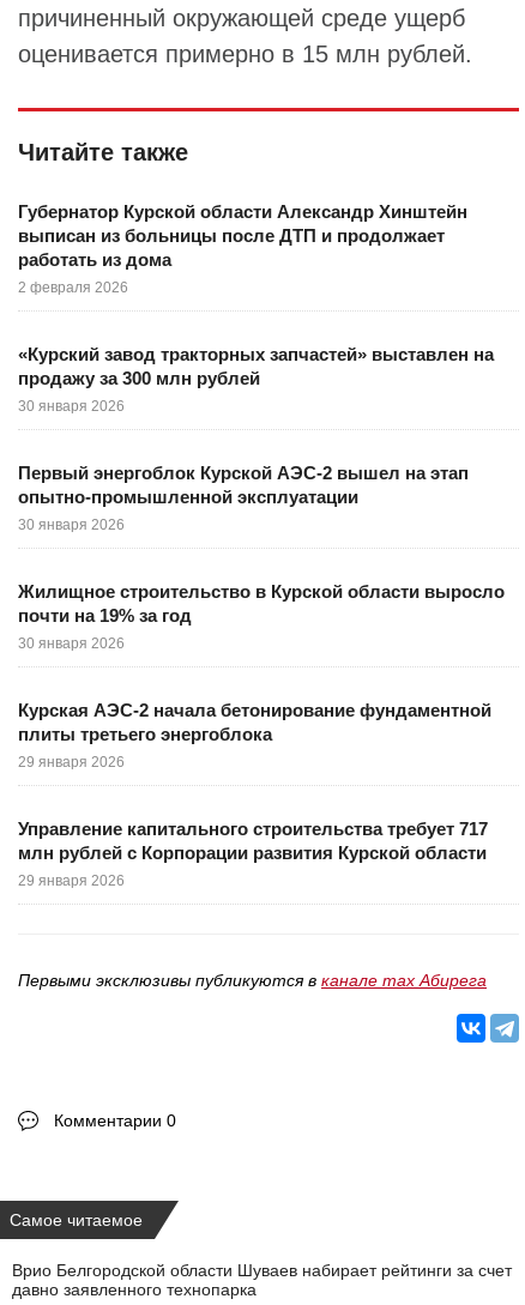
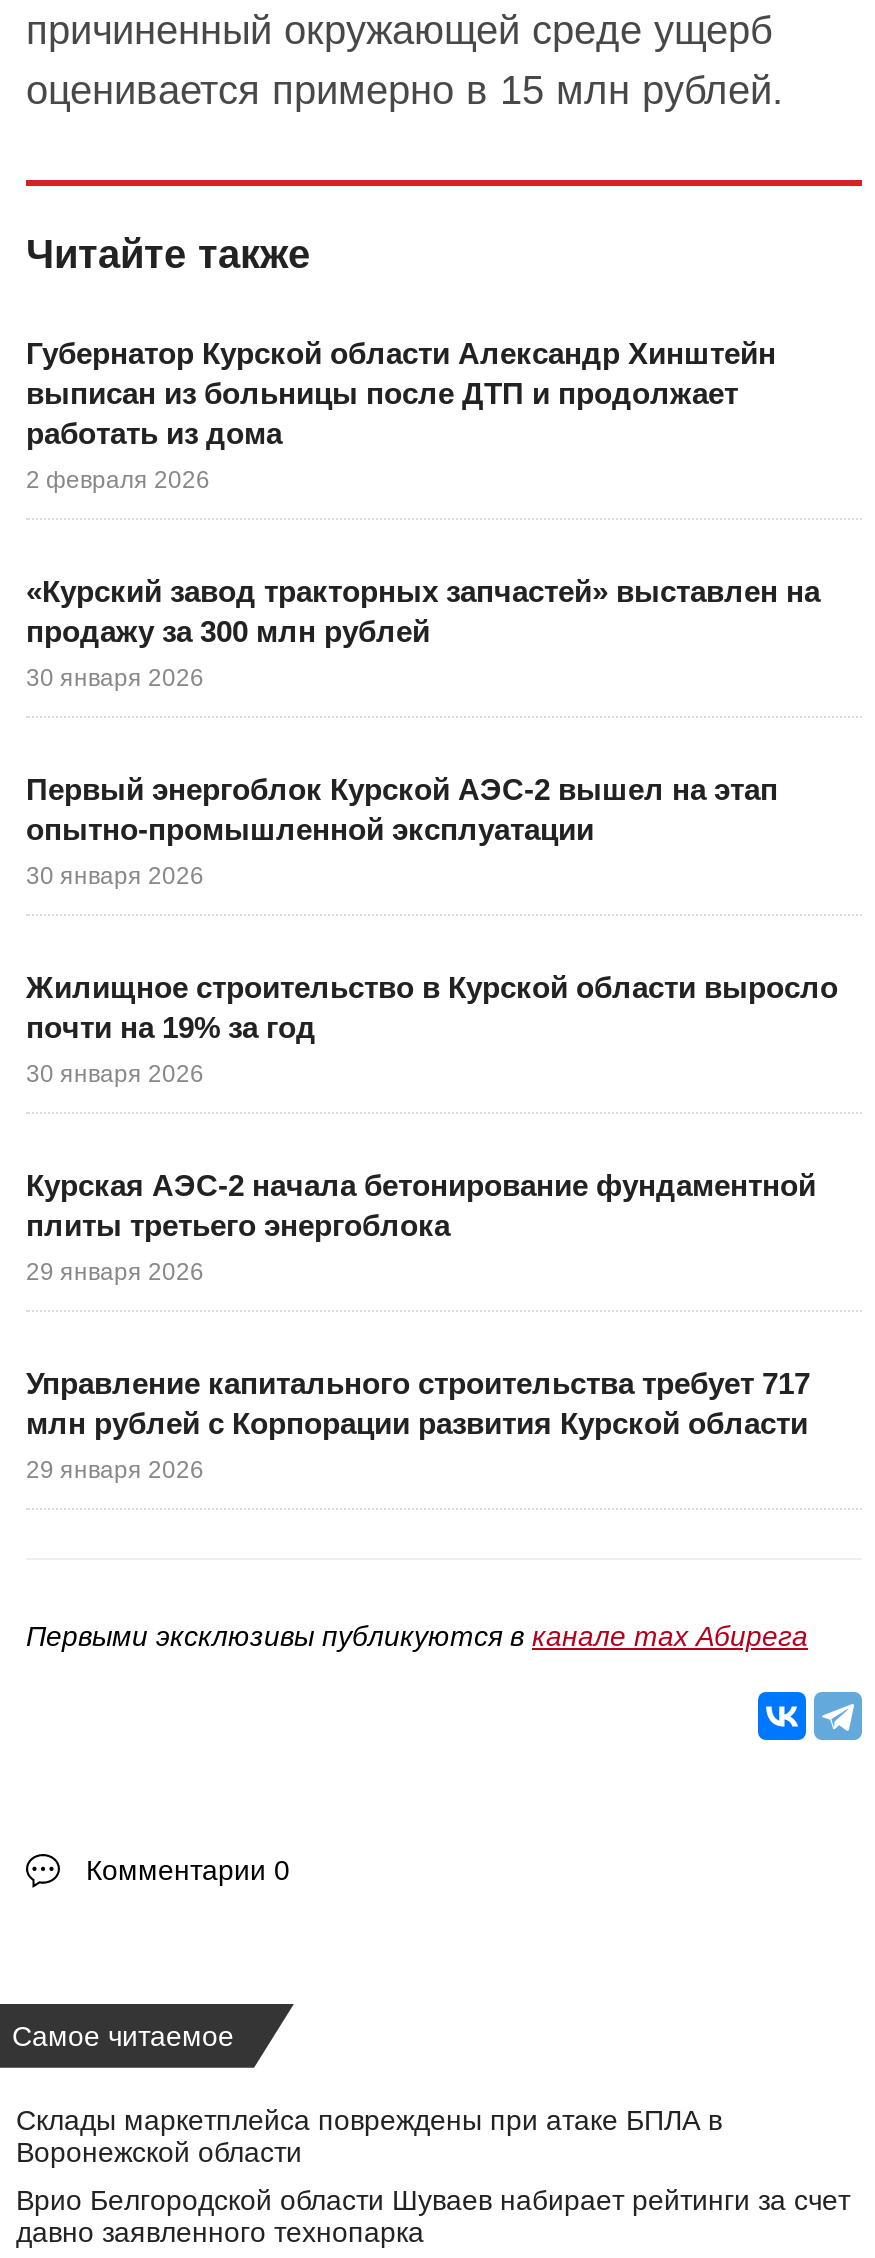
+ Склады маркетплейса повреждены при атаке БПЛА в
+ Воронежской области
